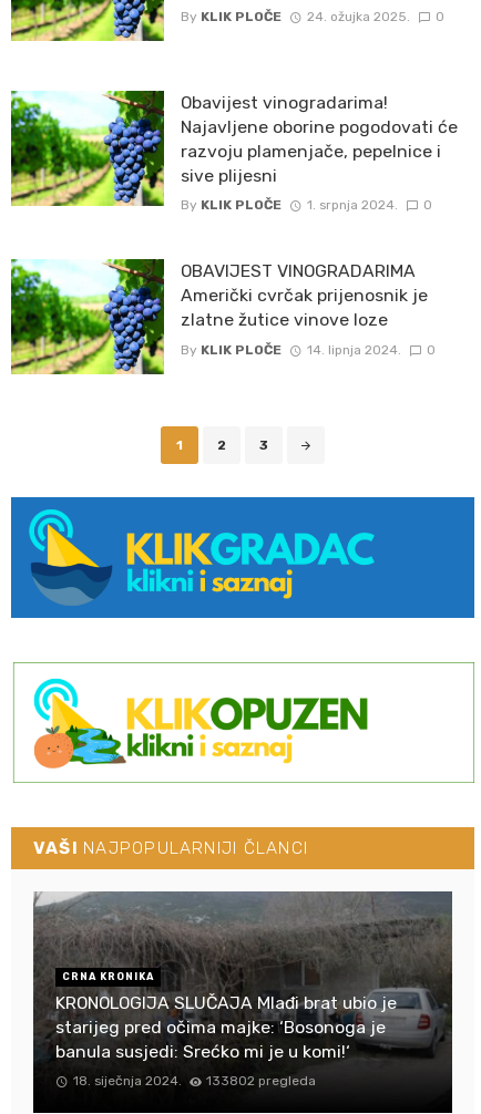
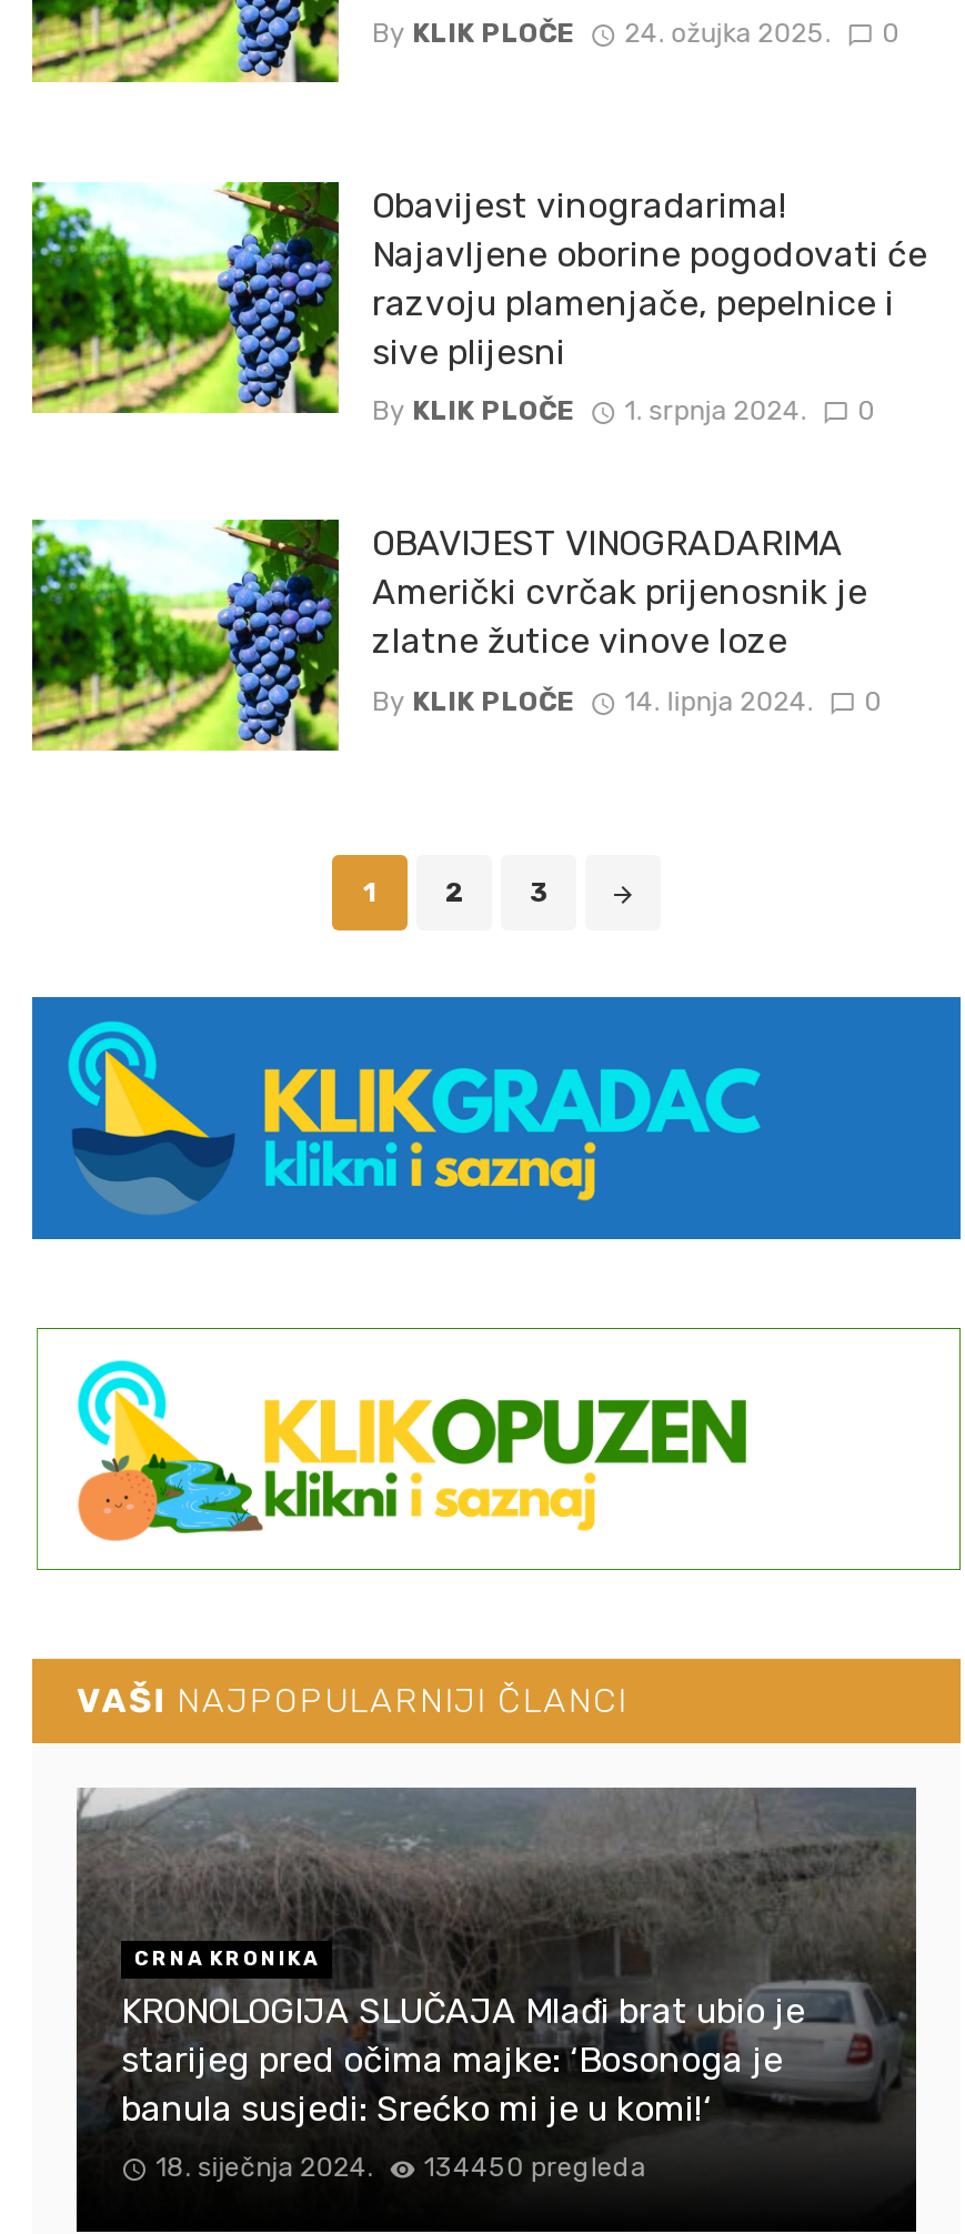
- 18. siječnja 2024. 133802 pregleda
+ 18. siječnja 2024. 134450 pregleda
